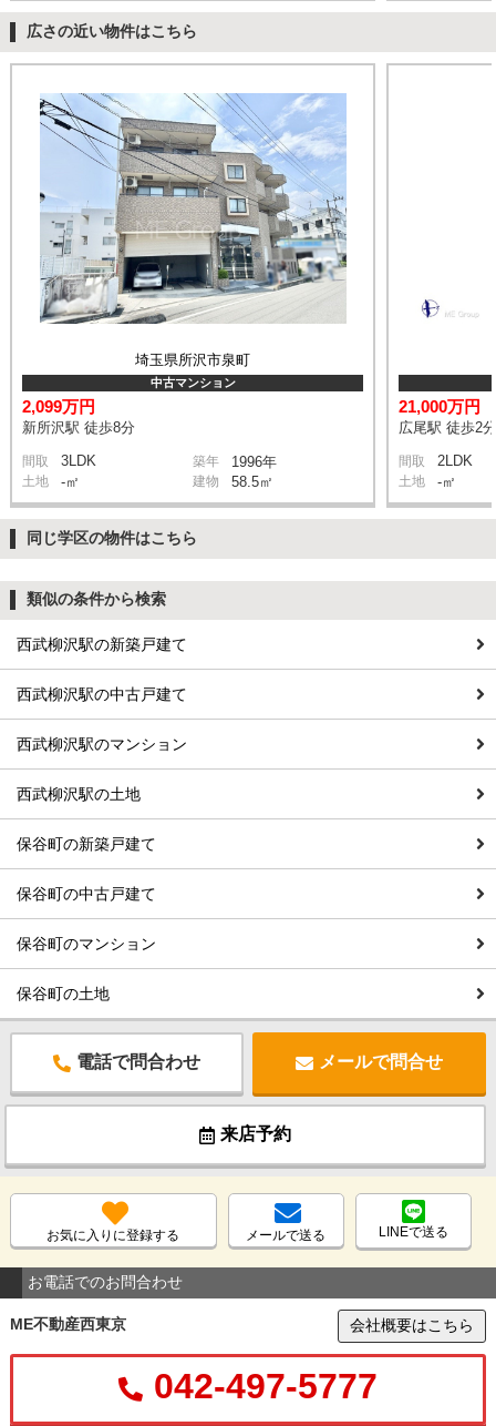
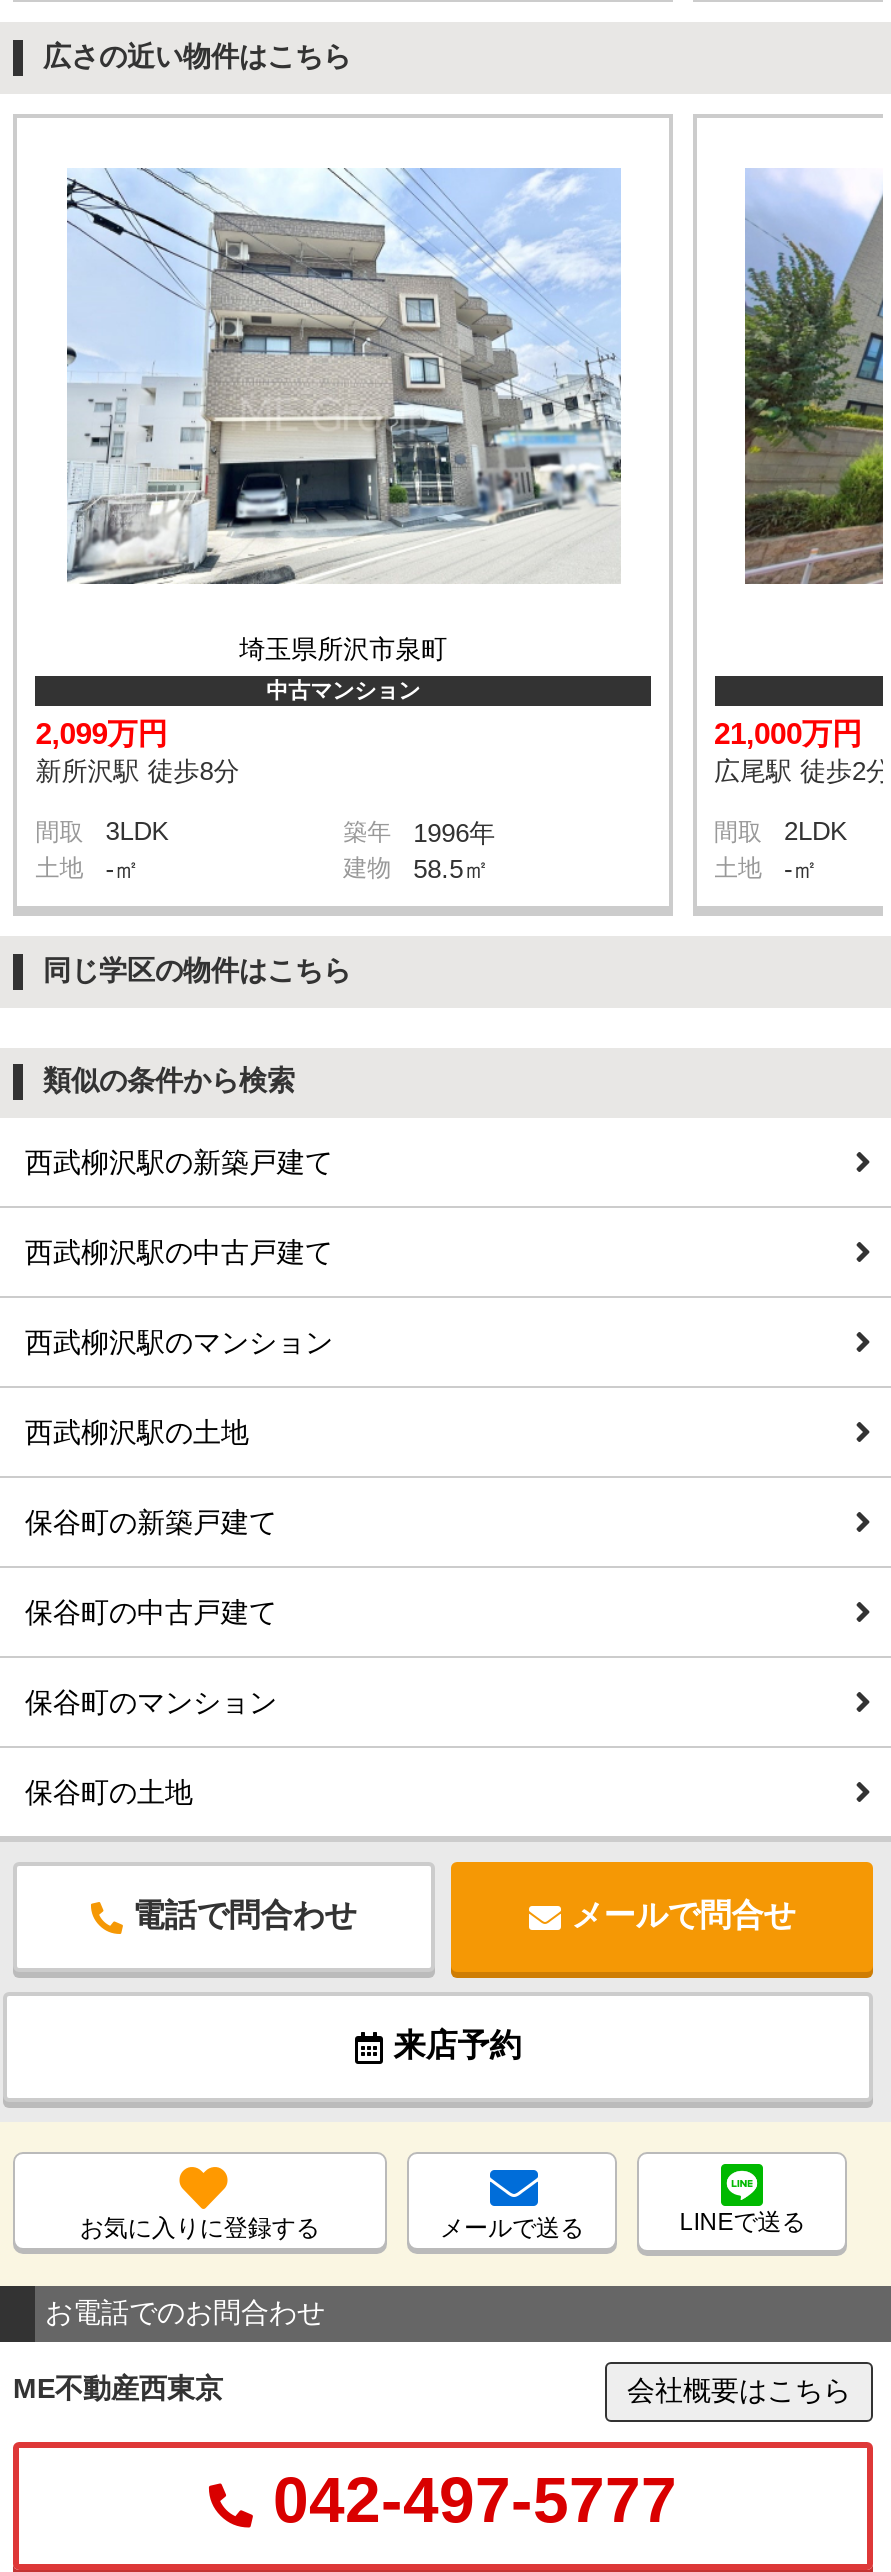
+ [image]
